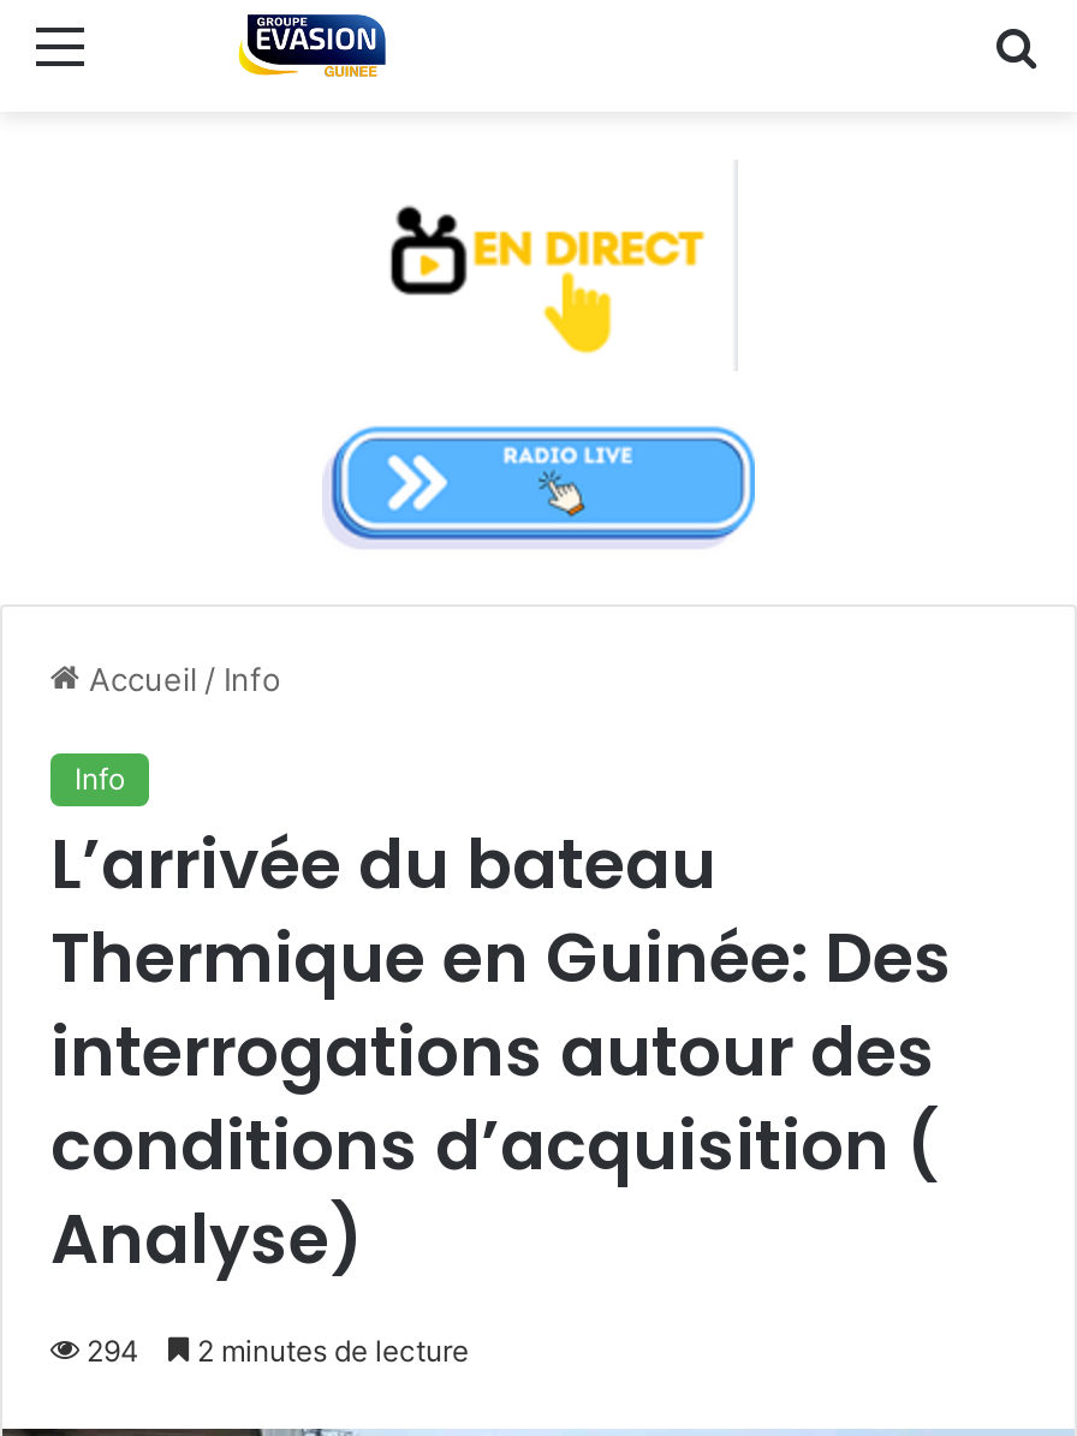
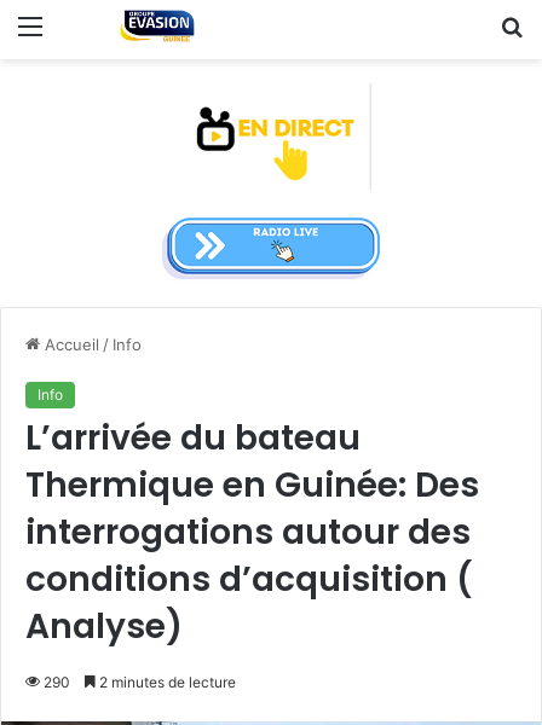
- 294 2 minutes de lecture
+ 290 2 minutes de lecture
